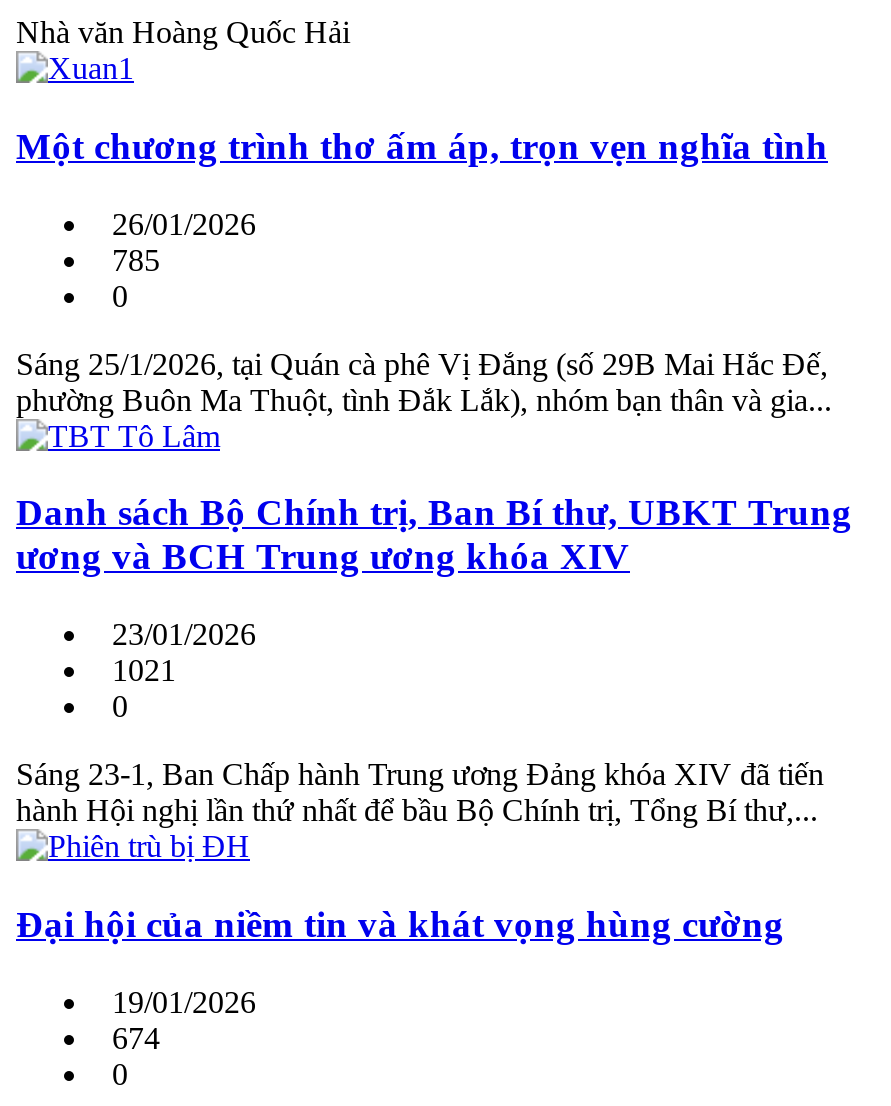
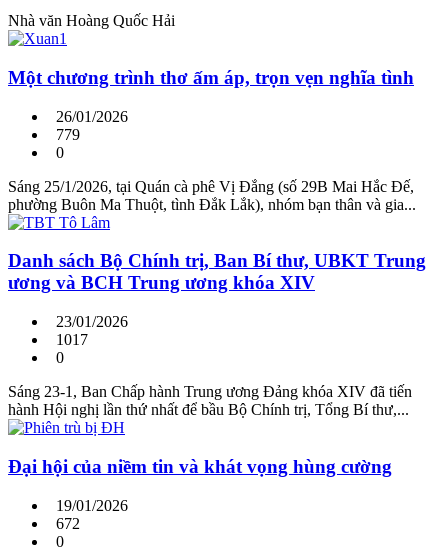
- 785
+ 779

- 1021
+ 1017

- 674
+ 672
